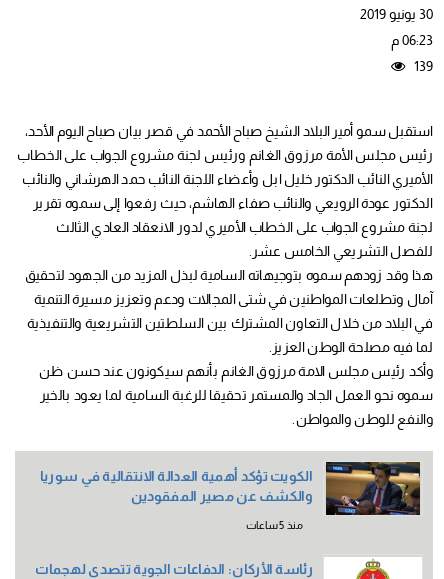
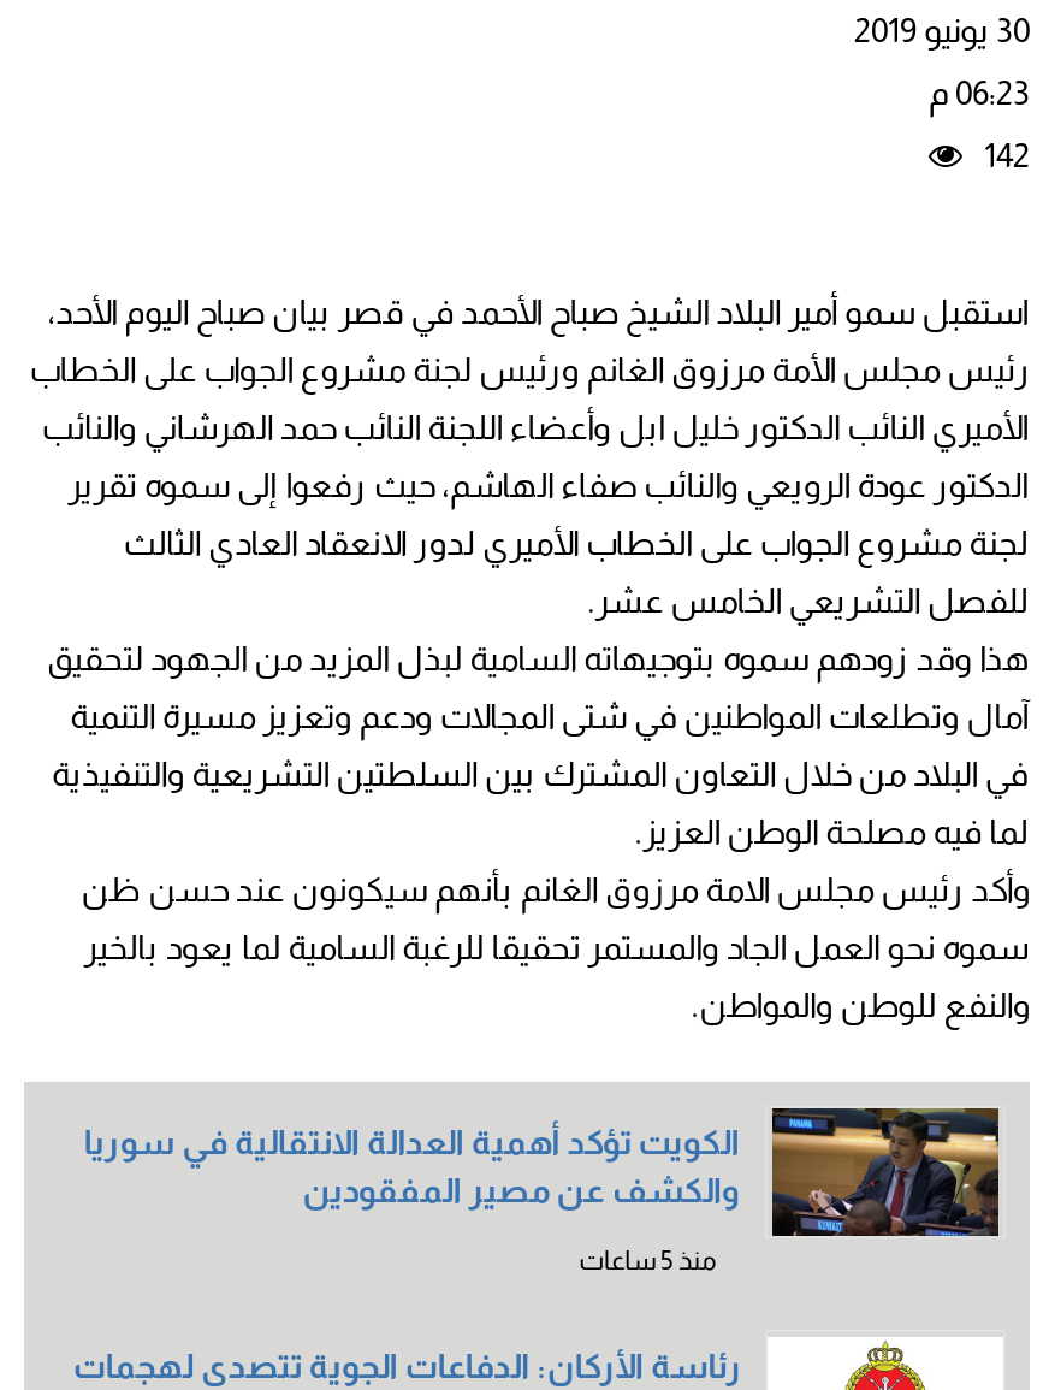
- 139
+ 142
